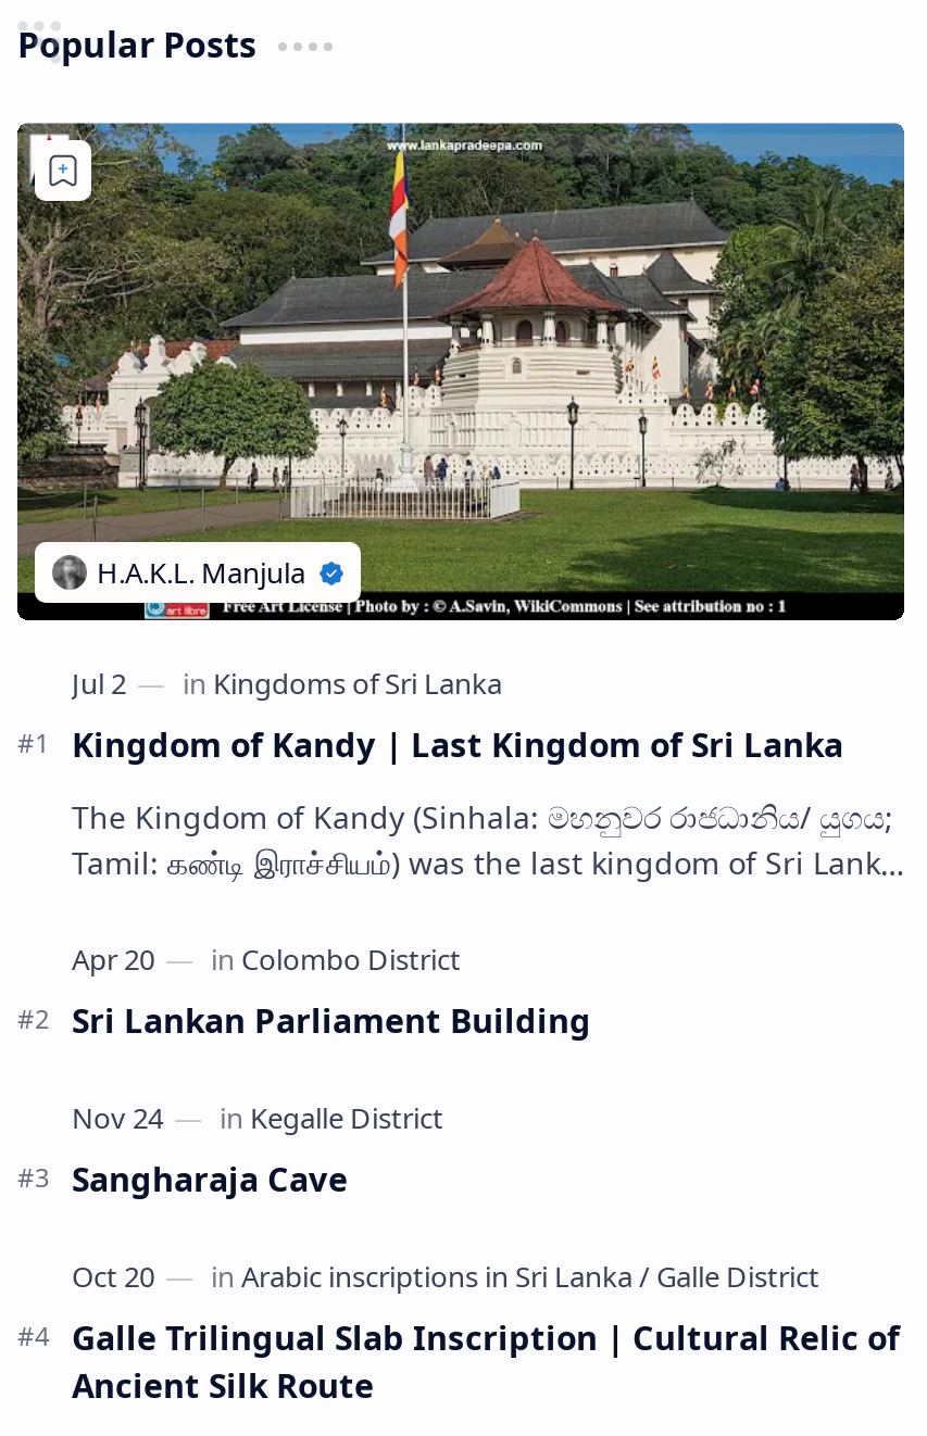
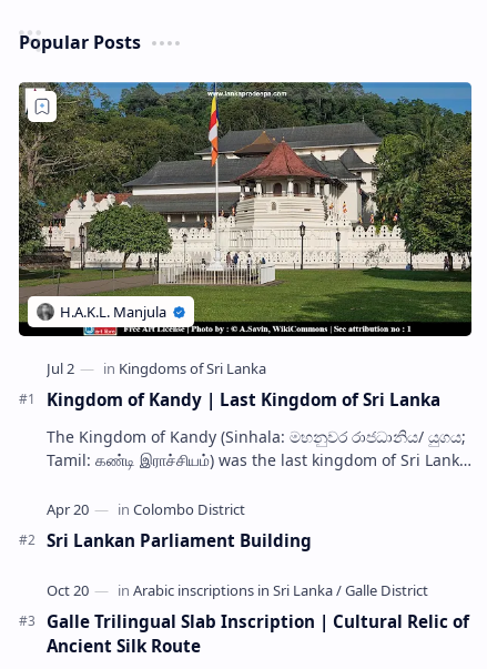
- Sangharaja Cave
